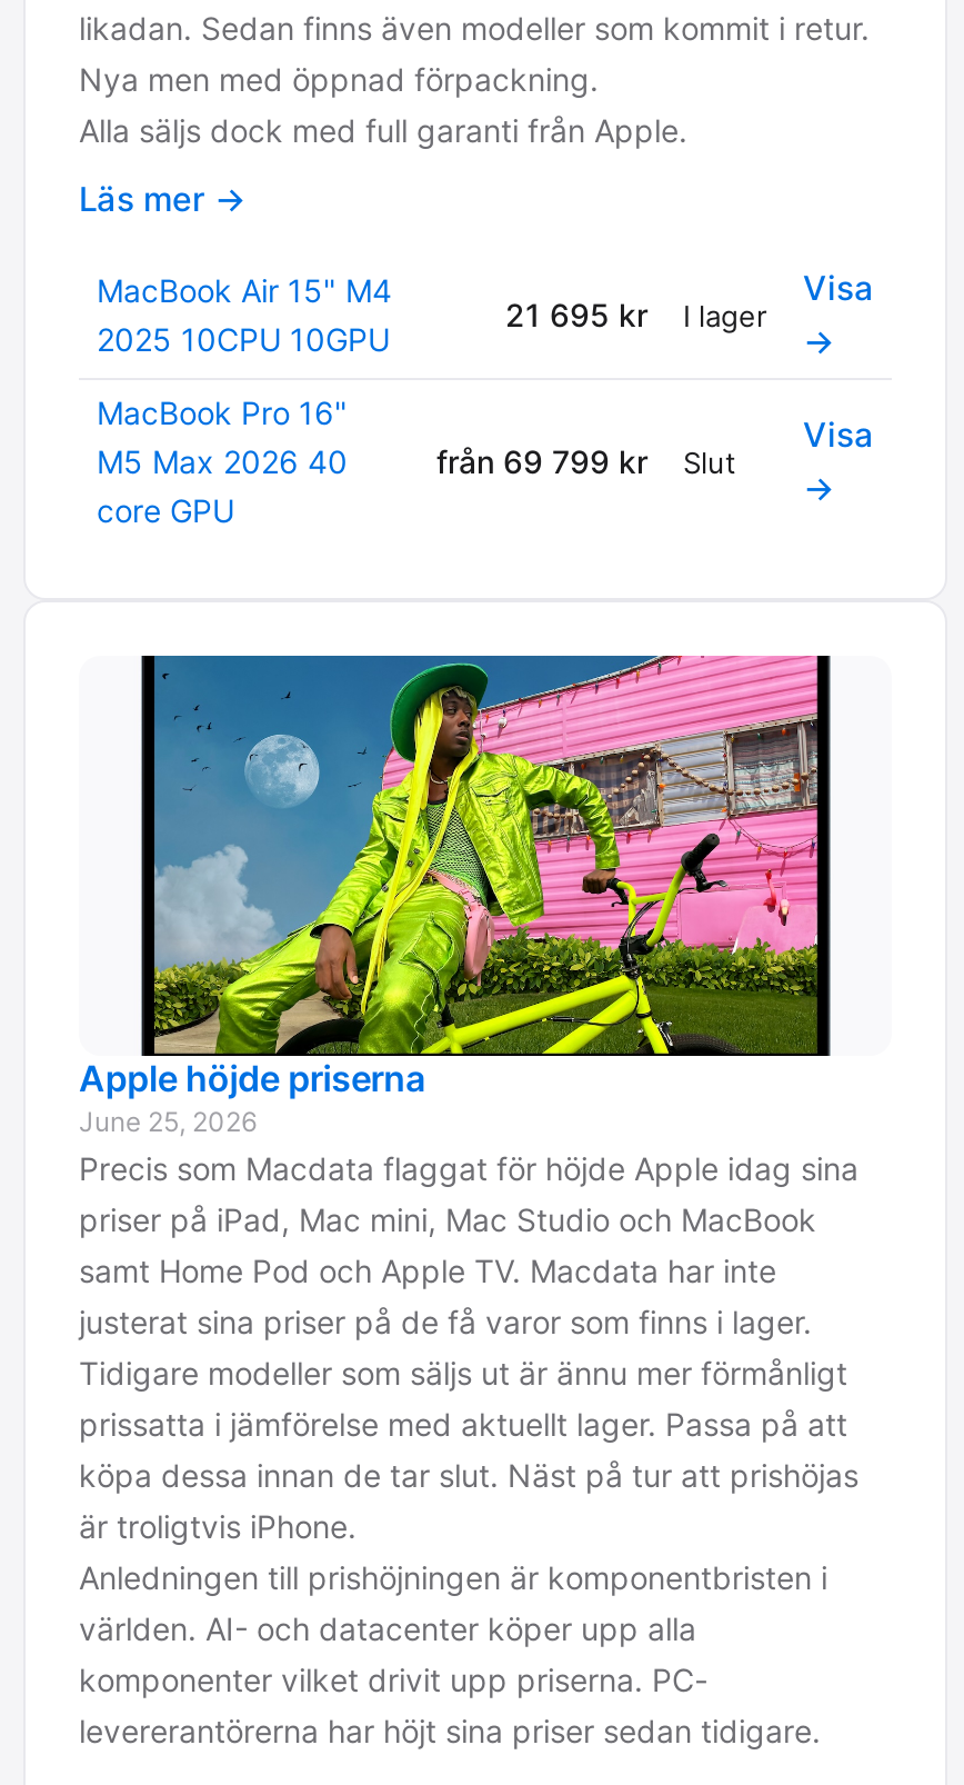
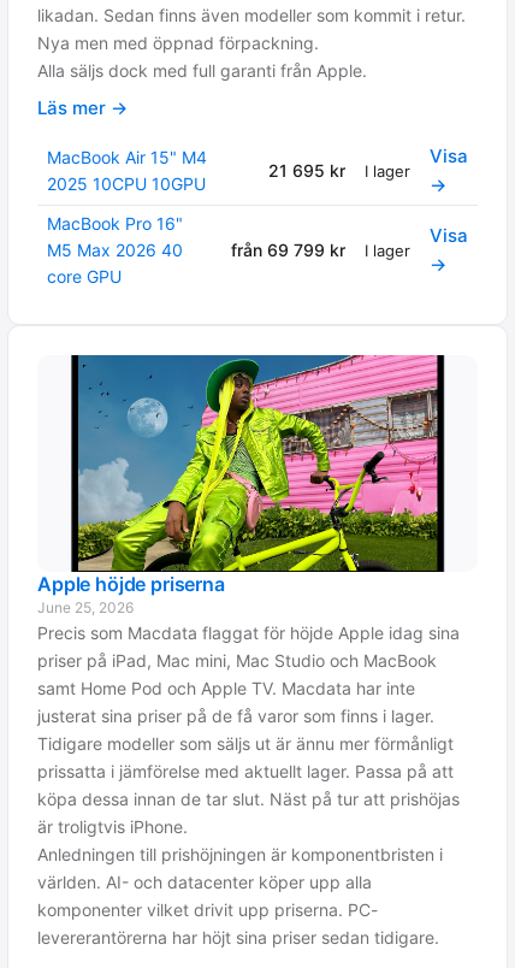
- Slut
+ I lager
